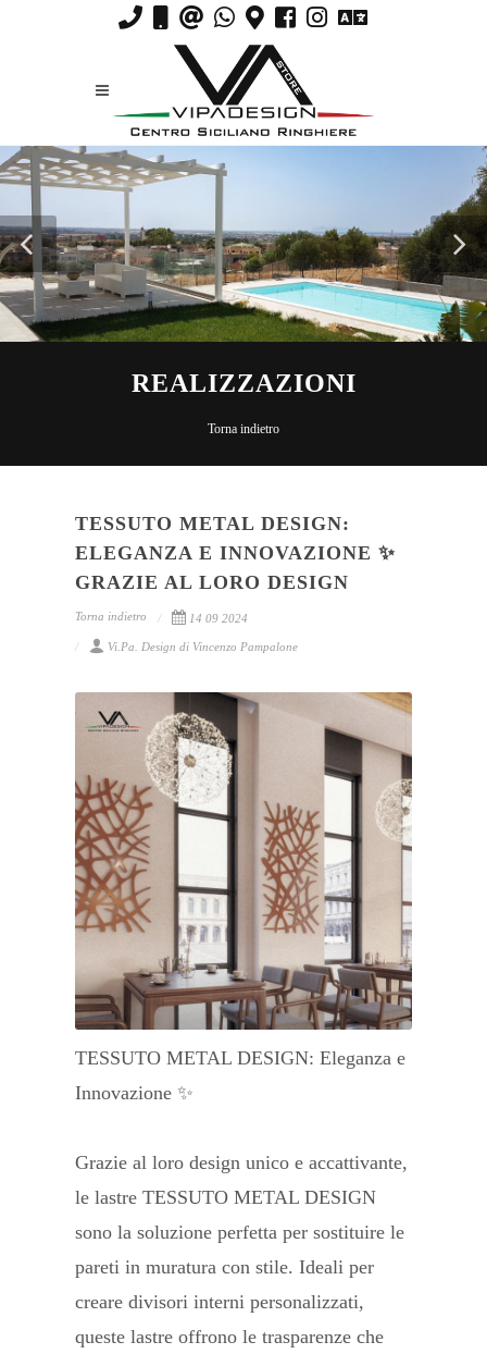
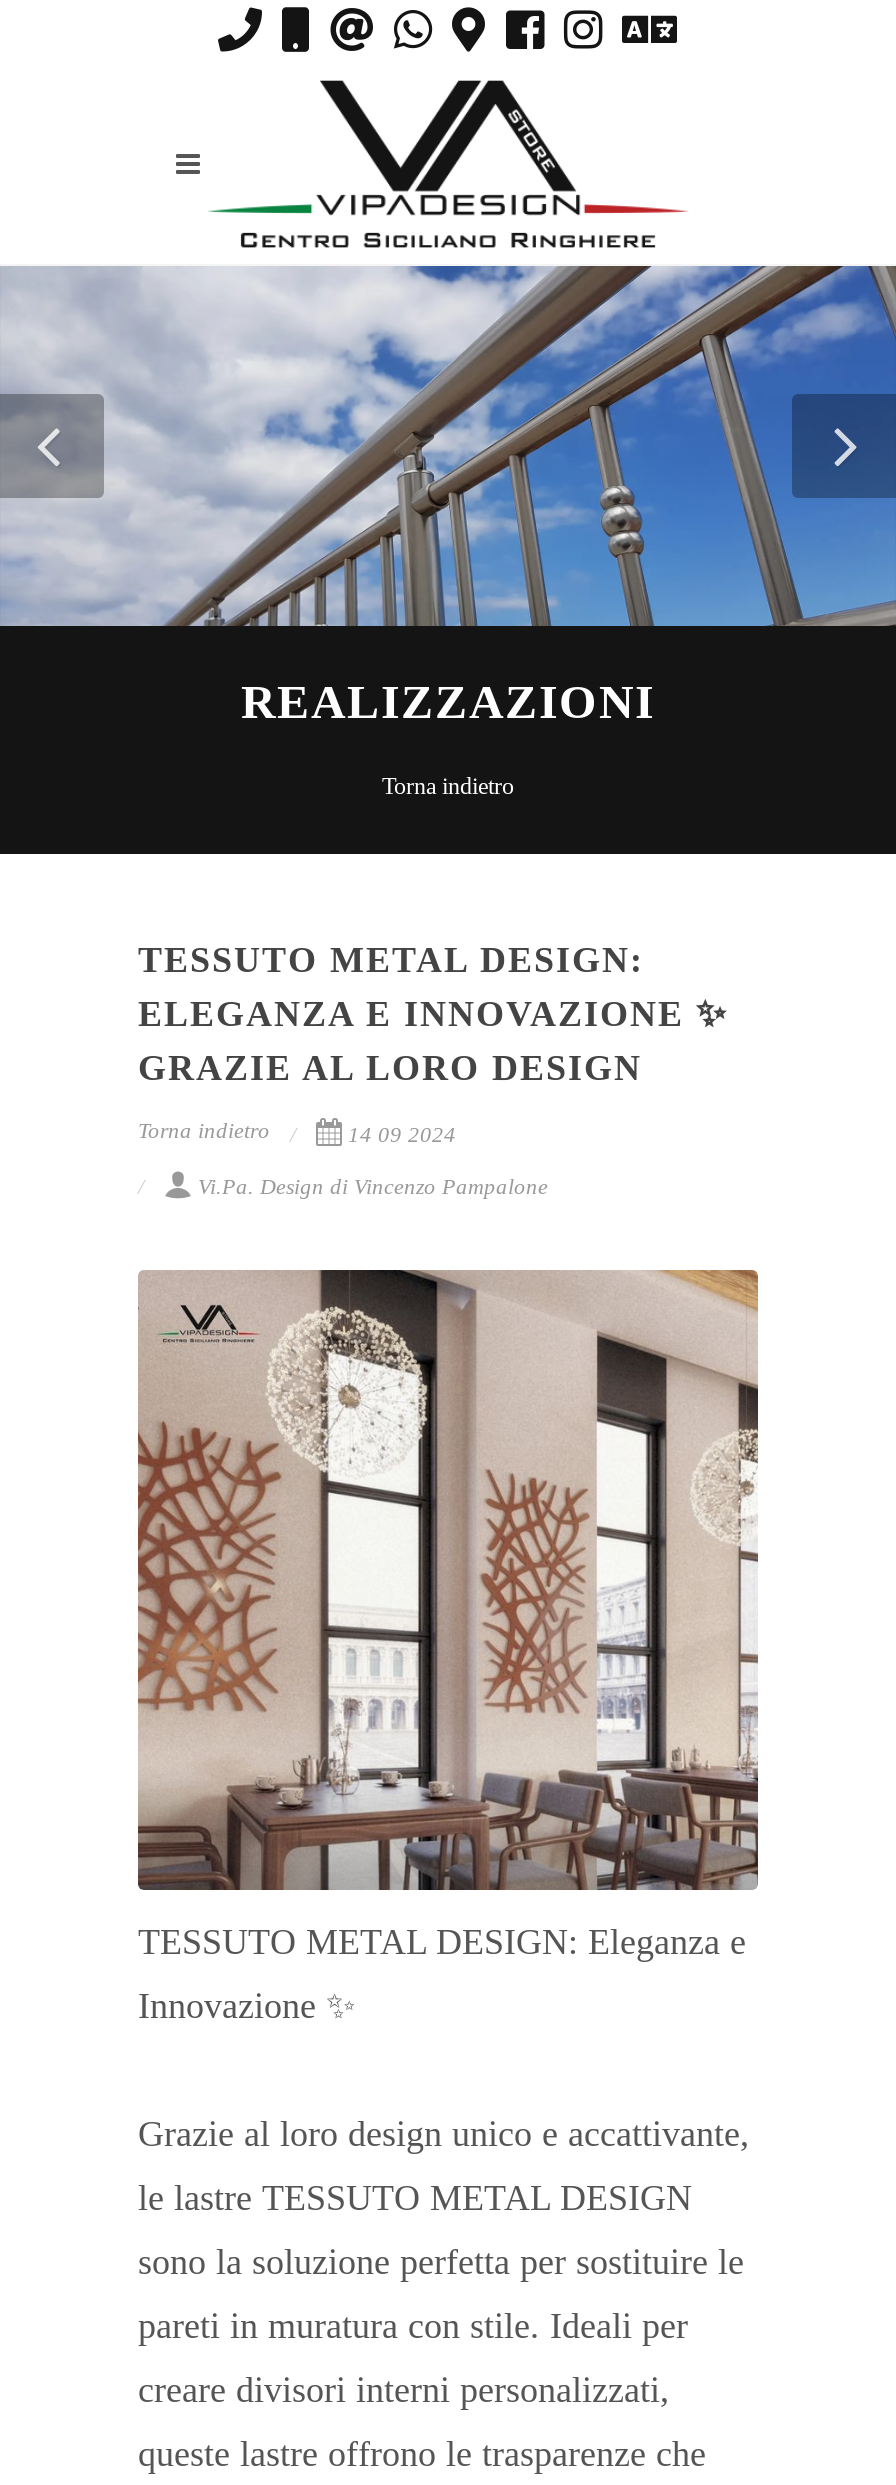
- [image]
+ [image]
